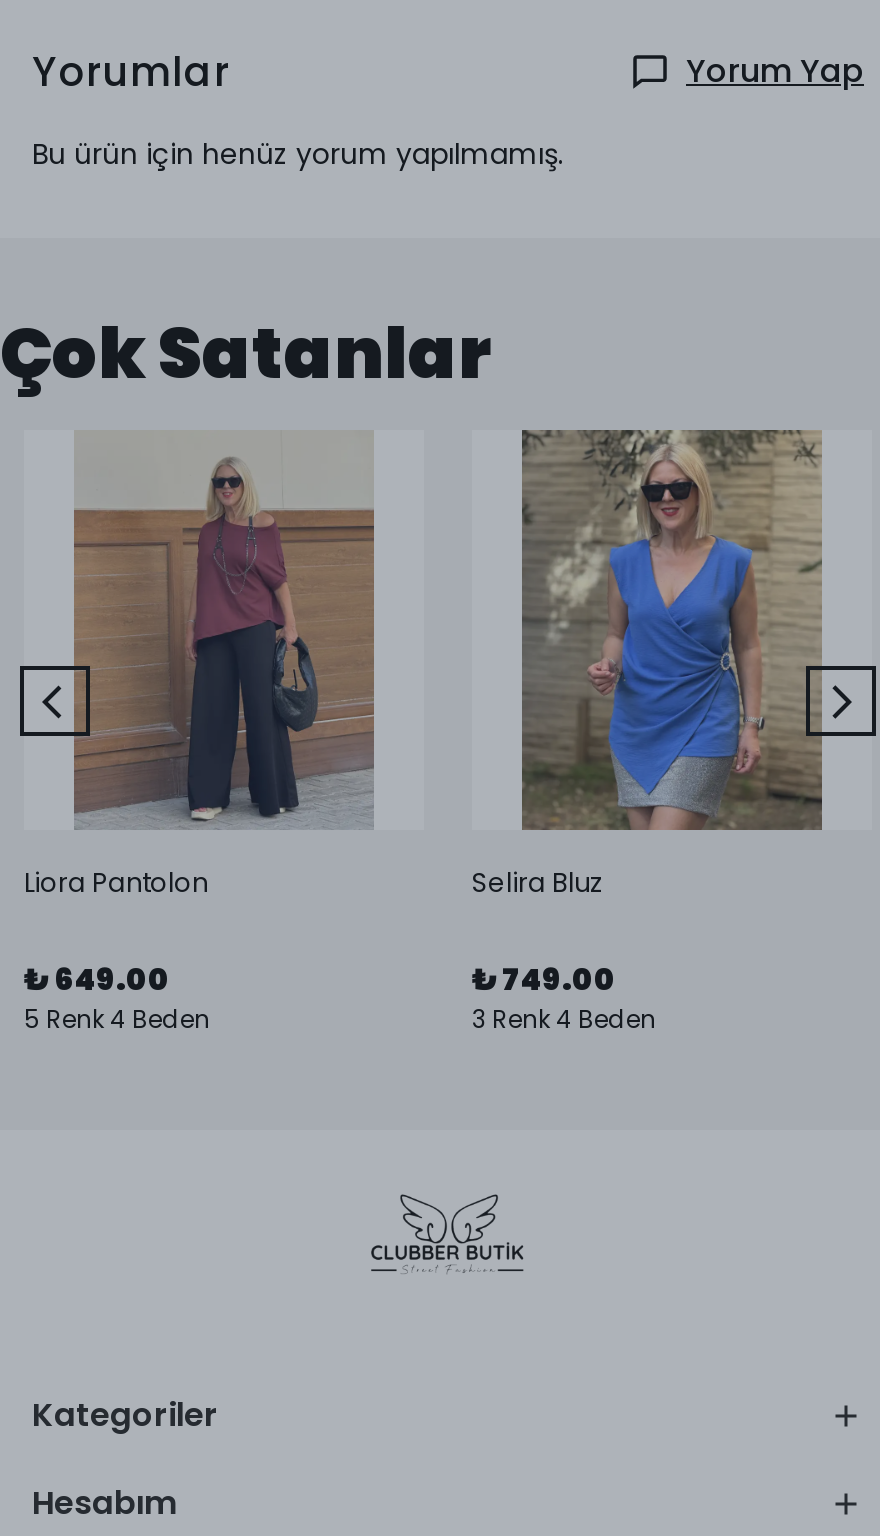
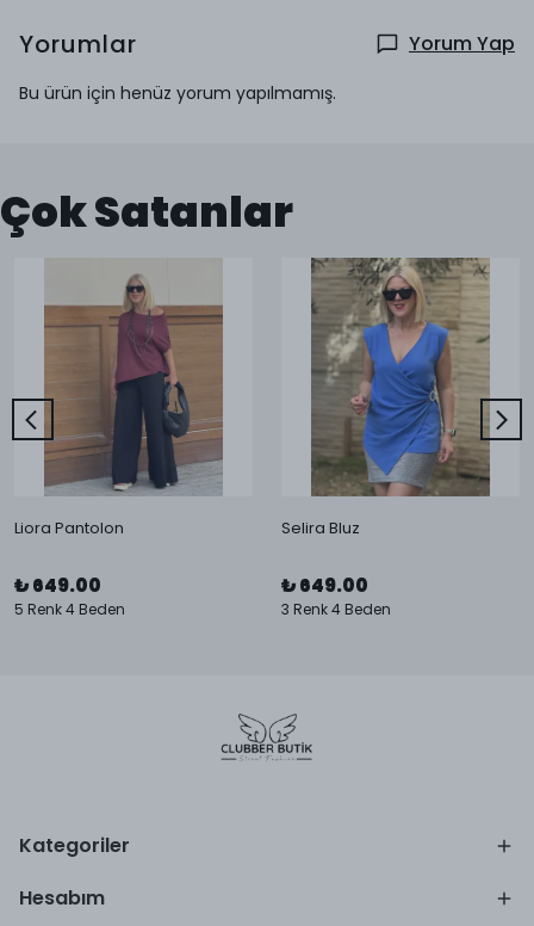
- ₺ 749.00
+ ₺ 649.00
